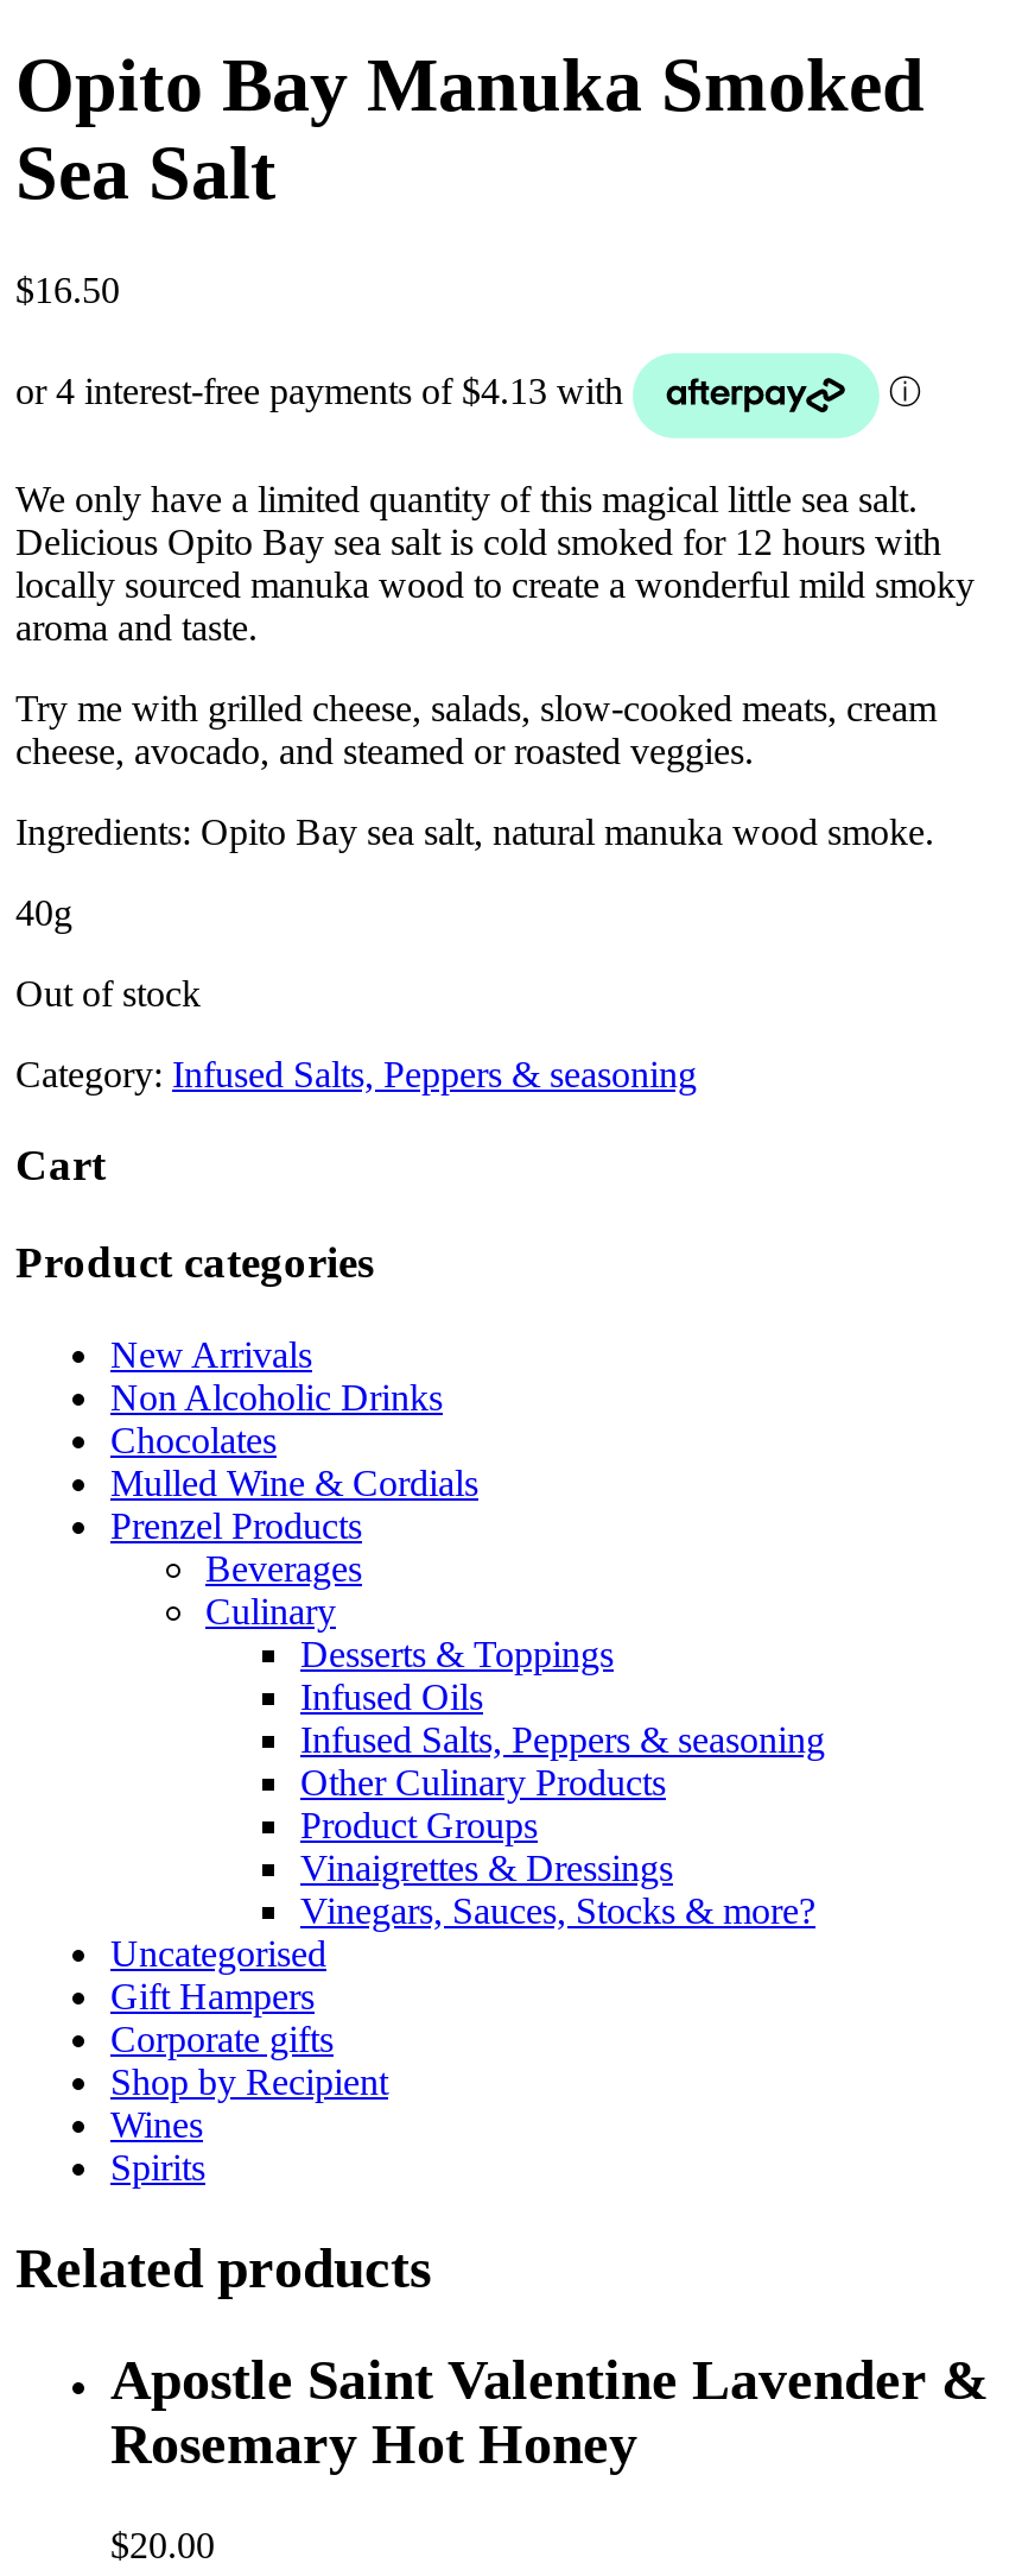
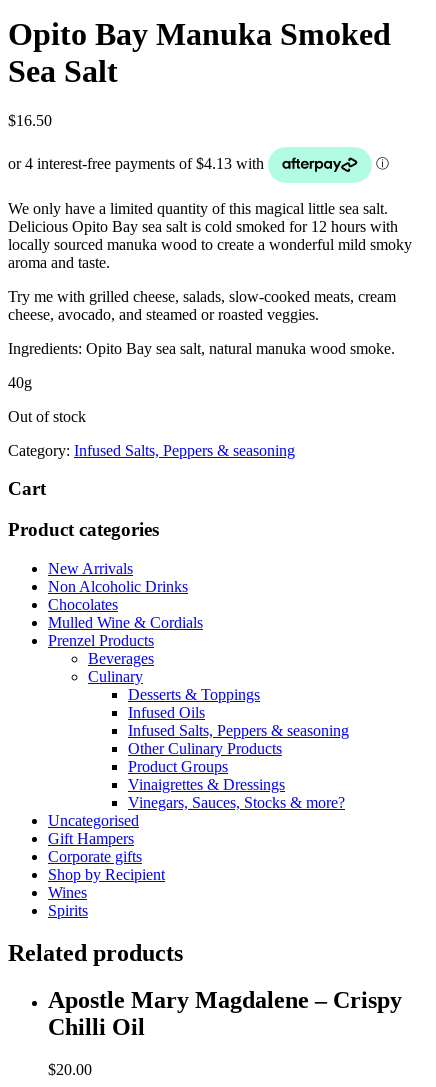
- Apostle Saint Valentine Lavender &
- Rosemary Hot Honey
+ Apostle Mary Magdalene – Crispy
+ Chilli Oil
